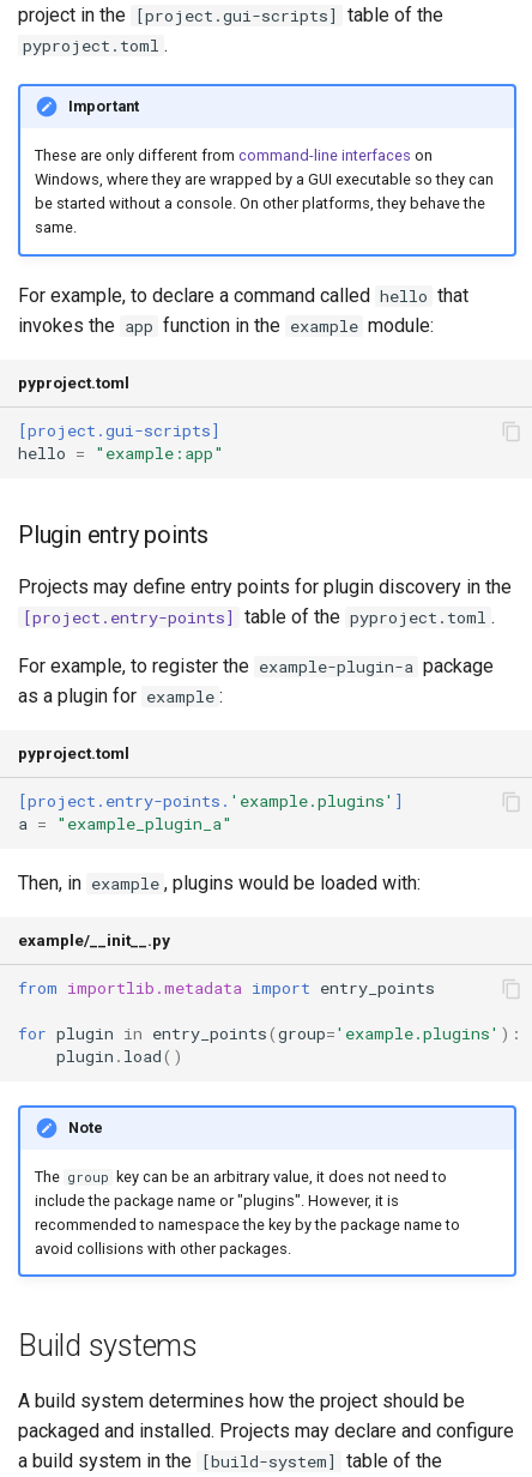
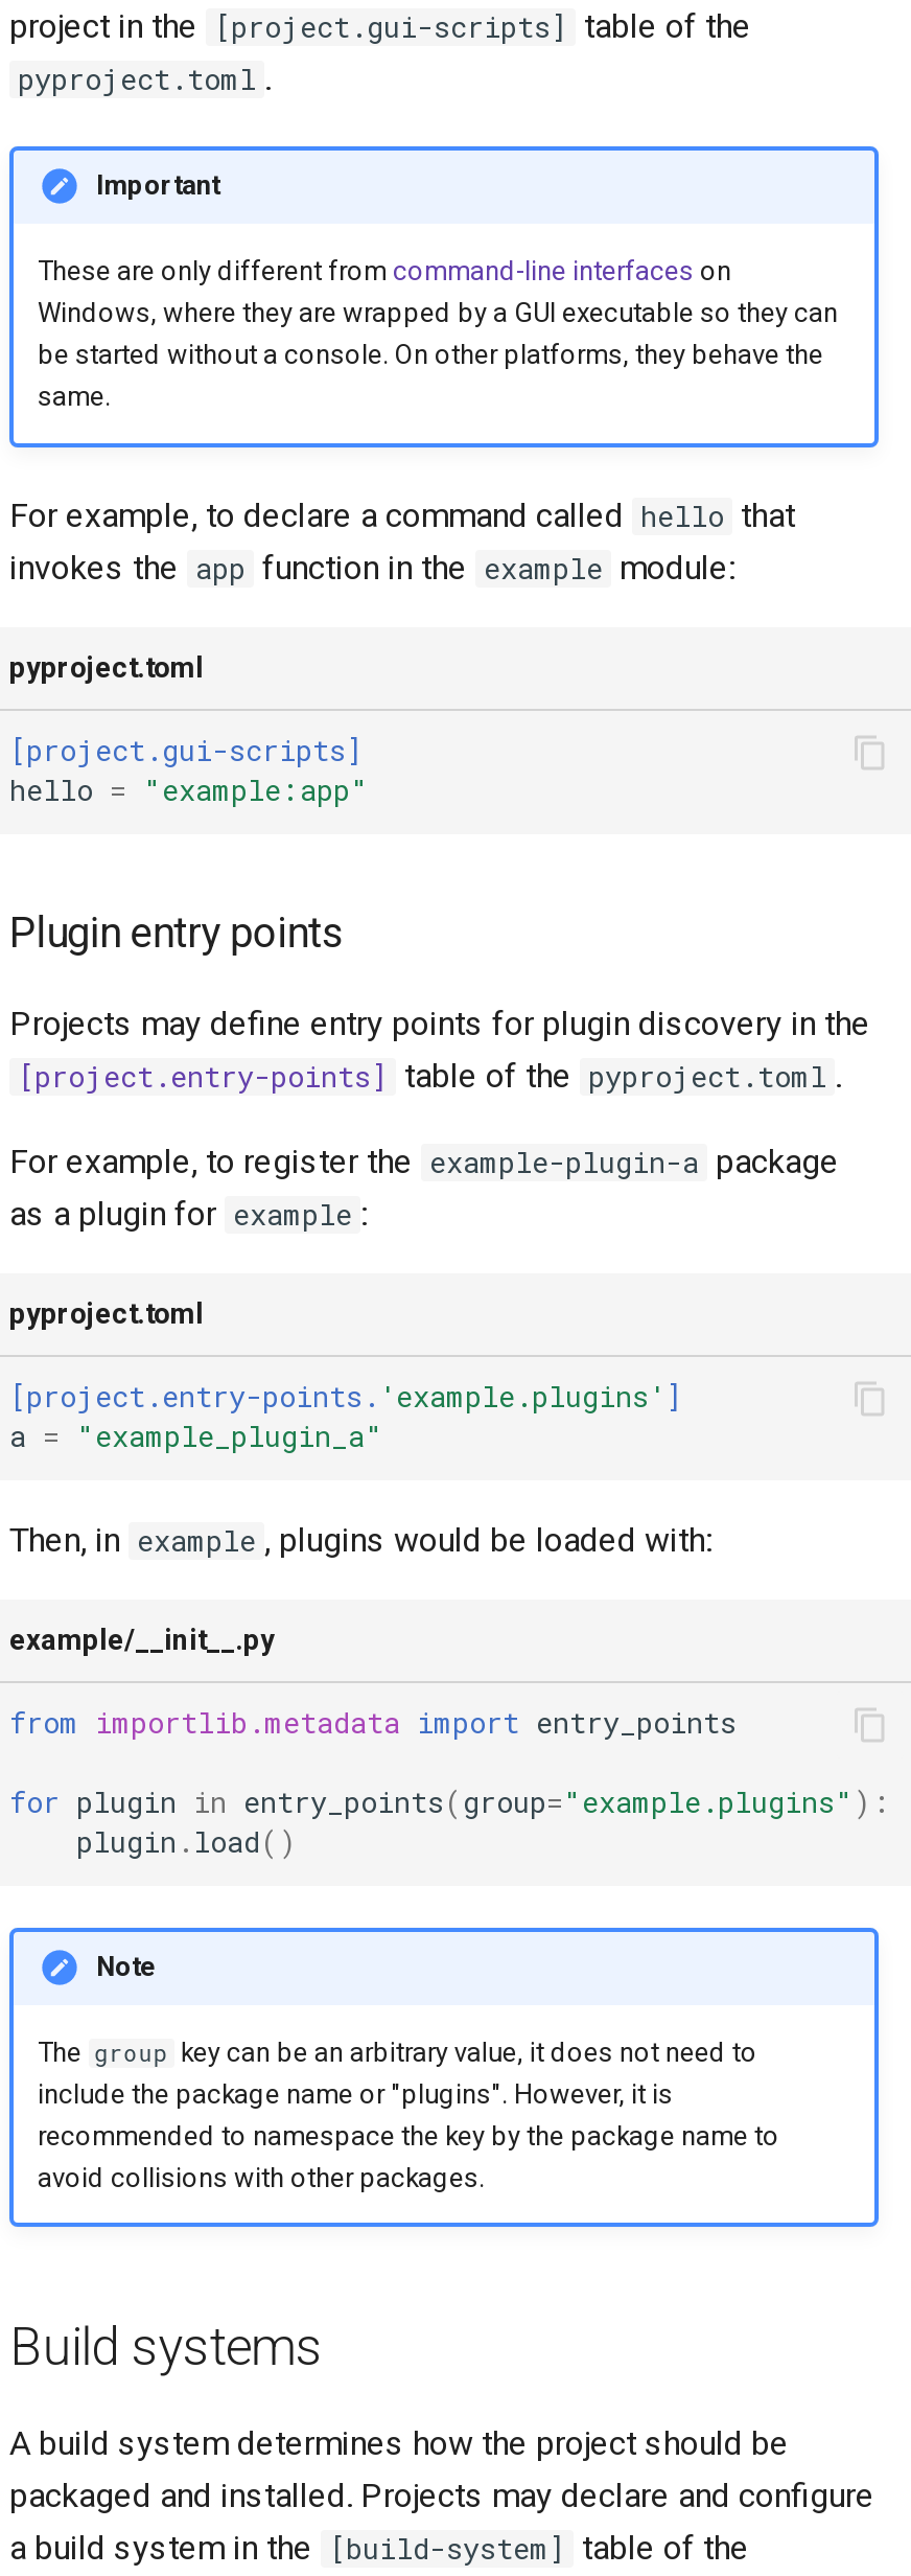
- for plugin in entry_points (group= 'example.plugins'):
+ for plugin in entry_points (group= "example.plugins"):
